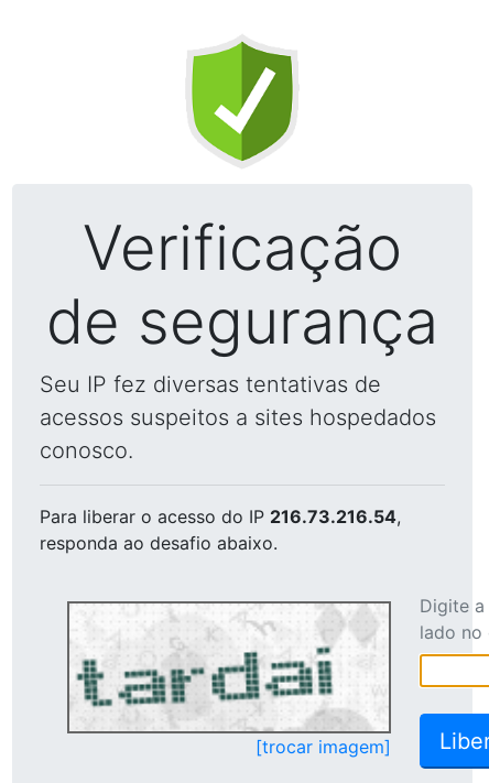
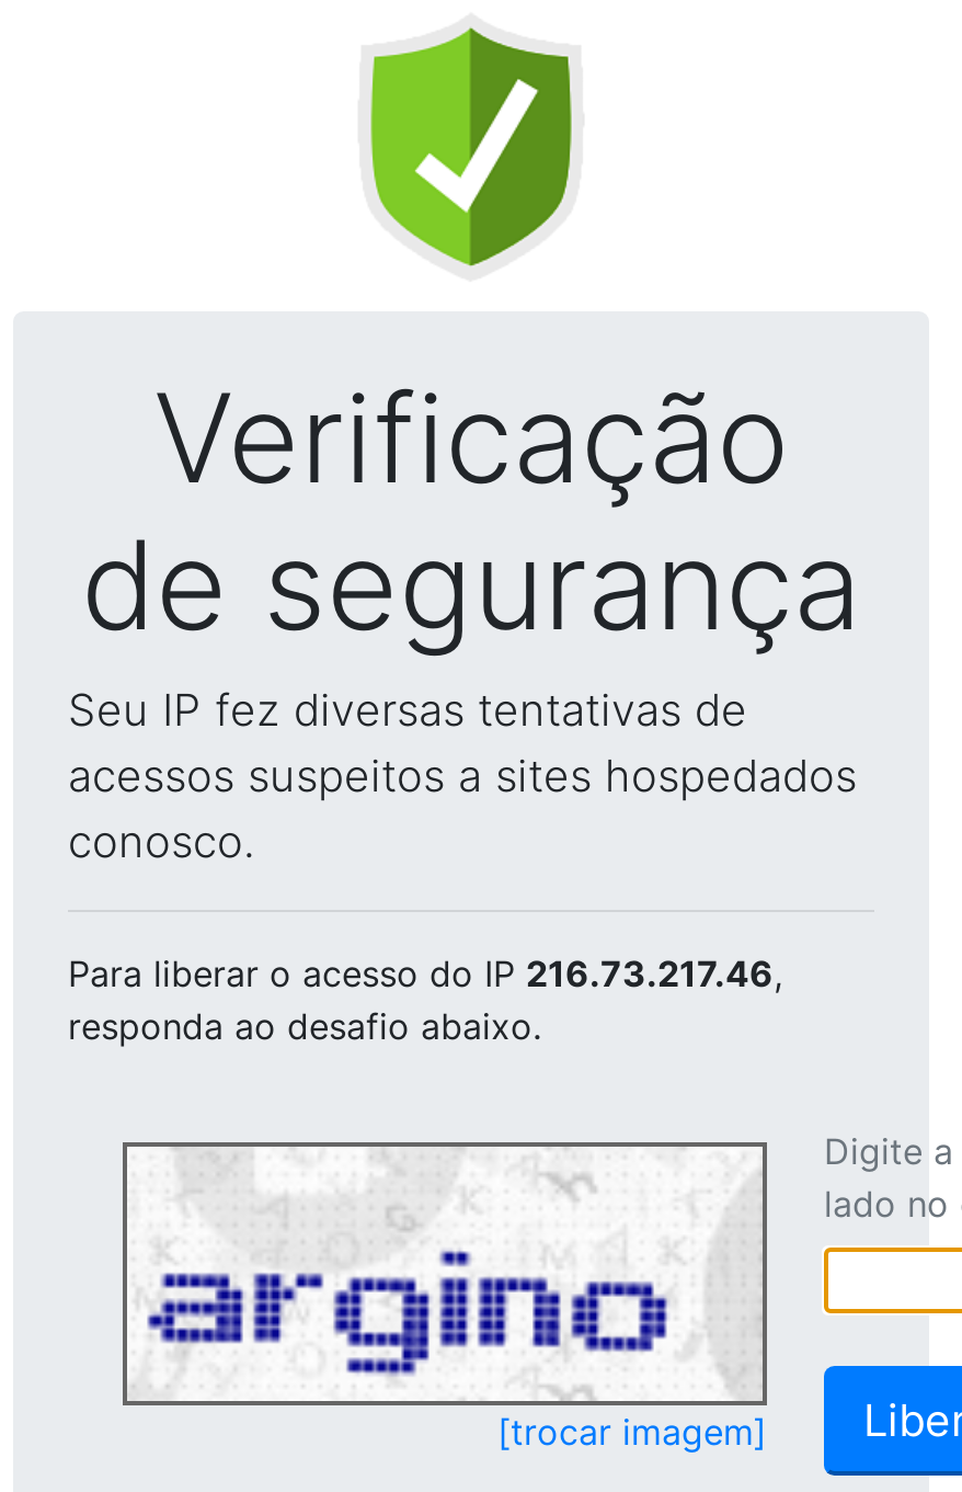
- Para liberar o acesso do IP 216.73.216.54,
+ Para liberar o acesso do IP 216.73.217.46,

- [image]
+ [image]
